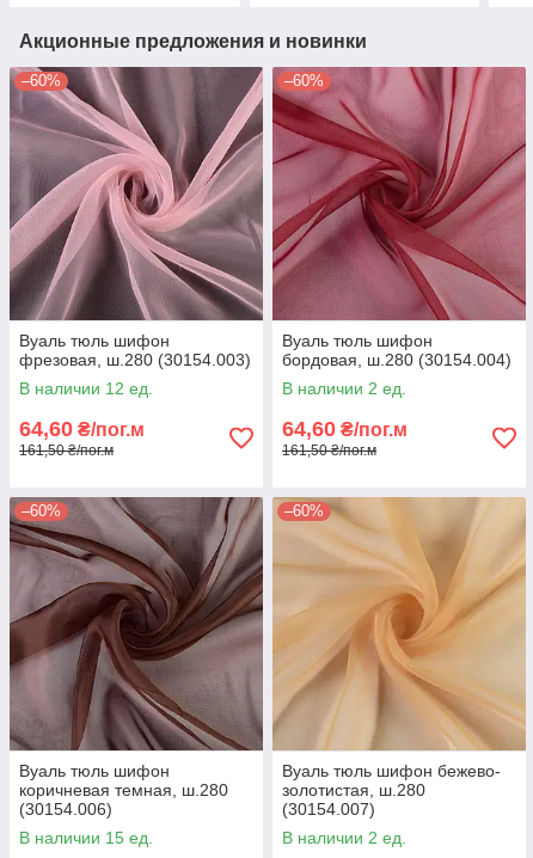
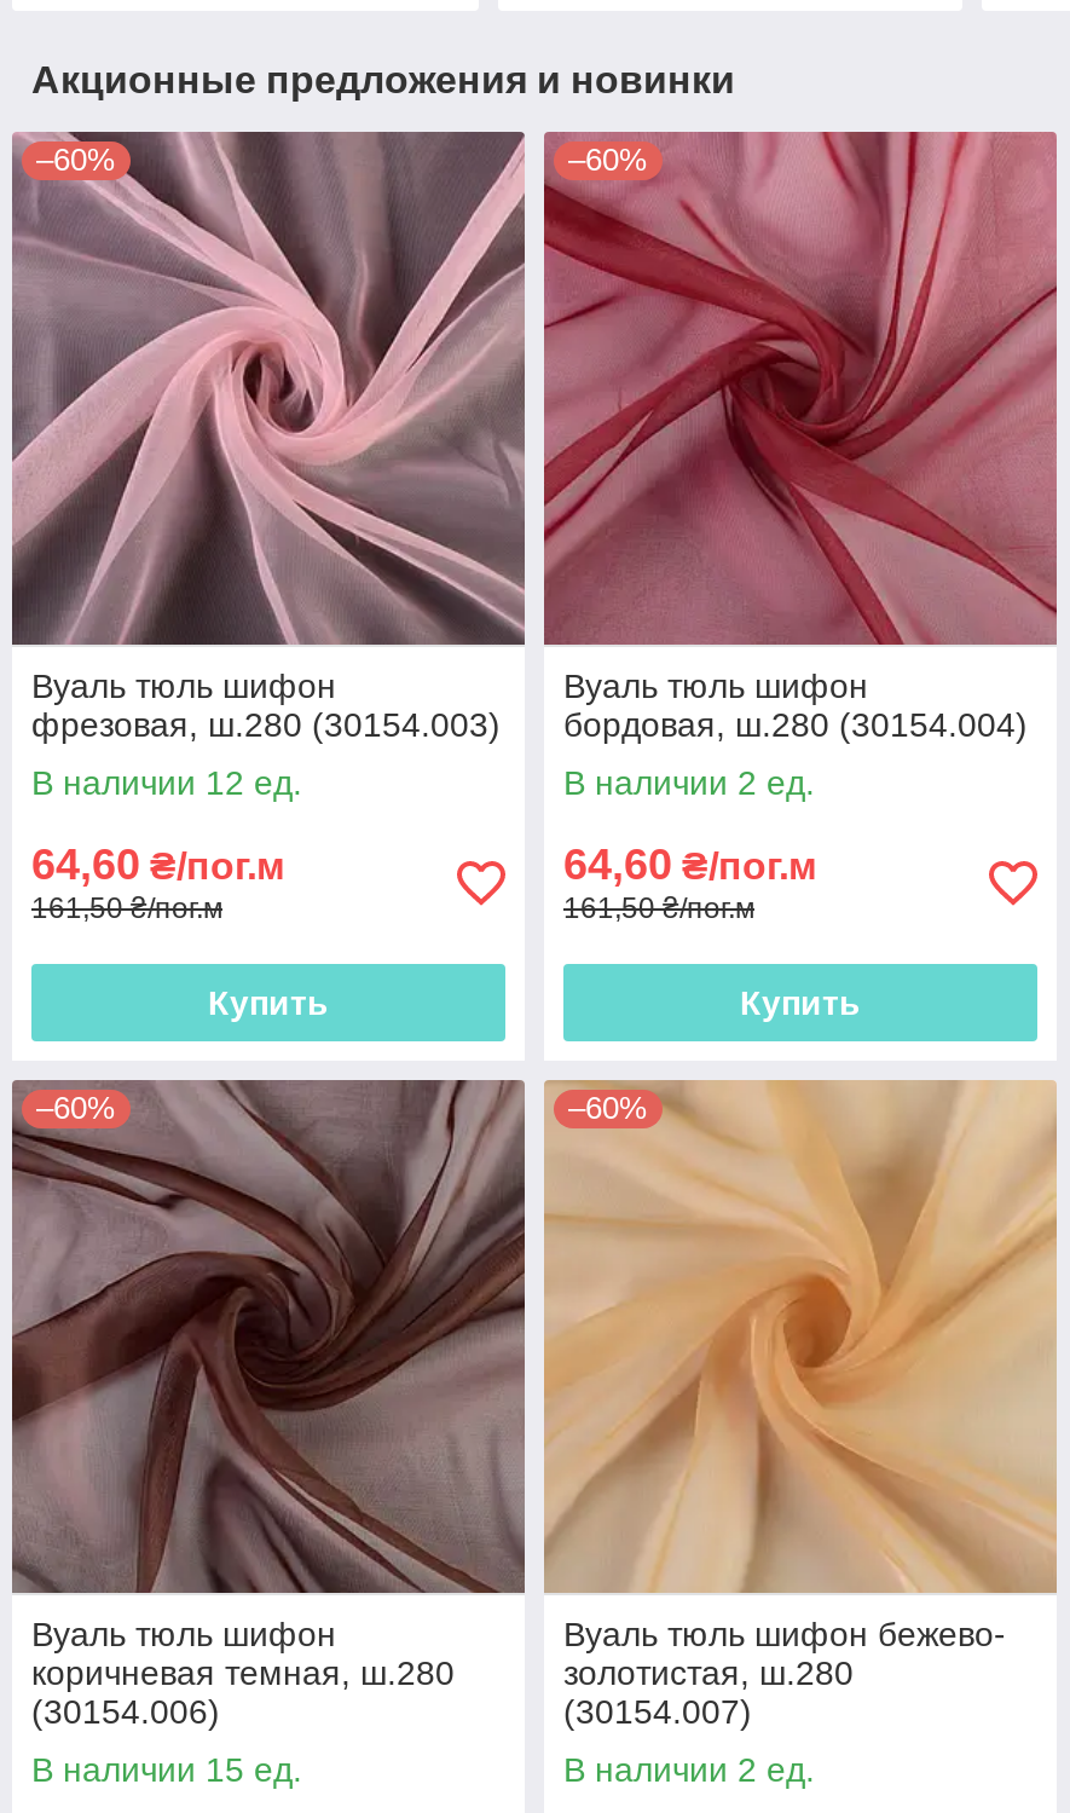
+ Купить

+ Купить
